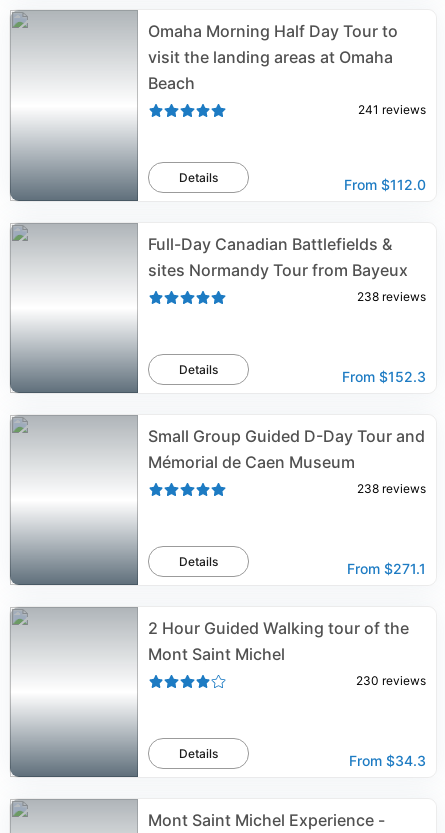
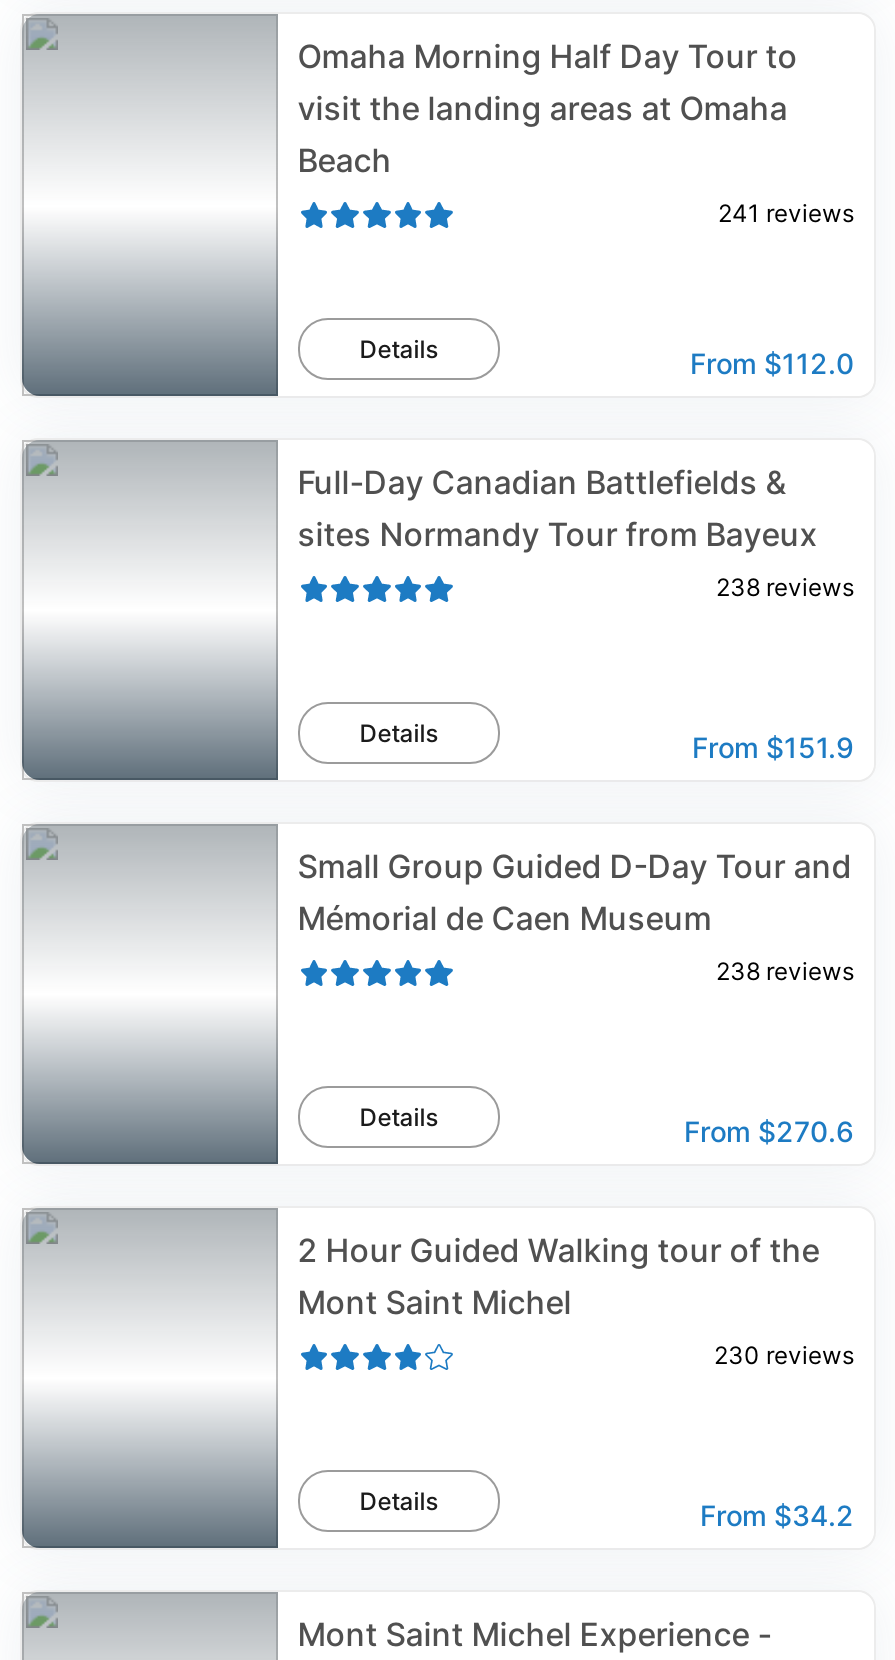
- From $152.3
+ From $151.9

- From $271.1
+ From $270.6

- From $34.3
+ From $34.2
